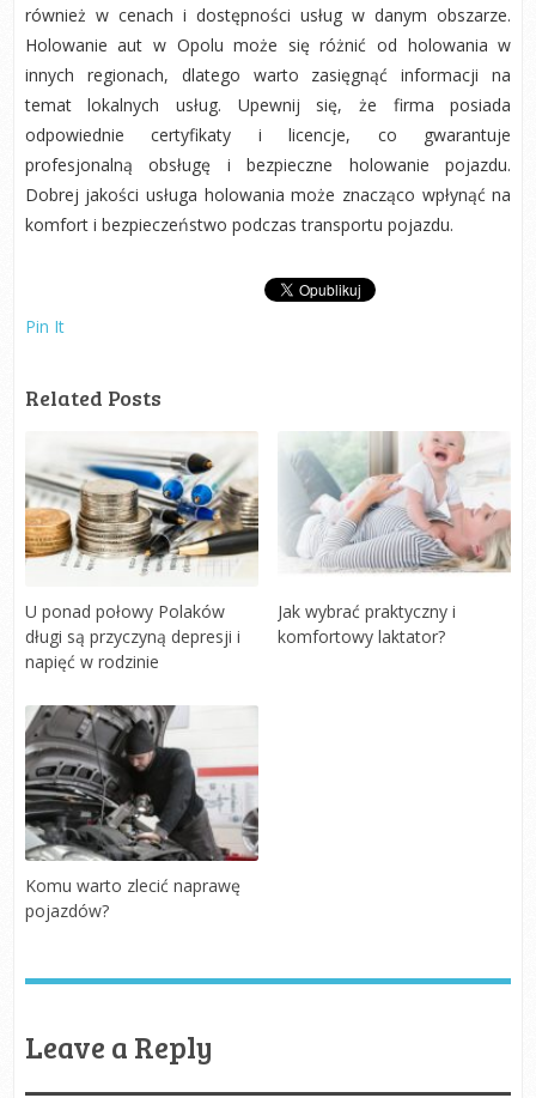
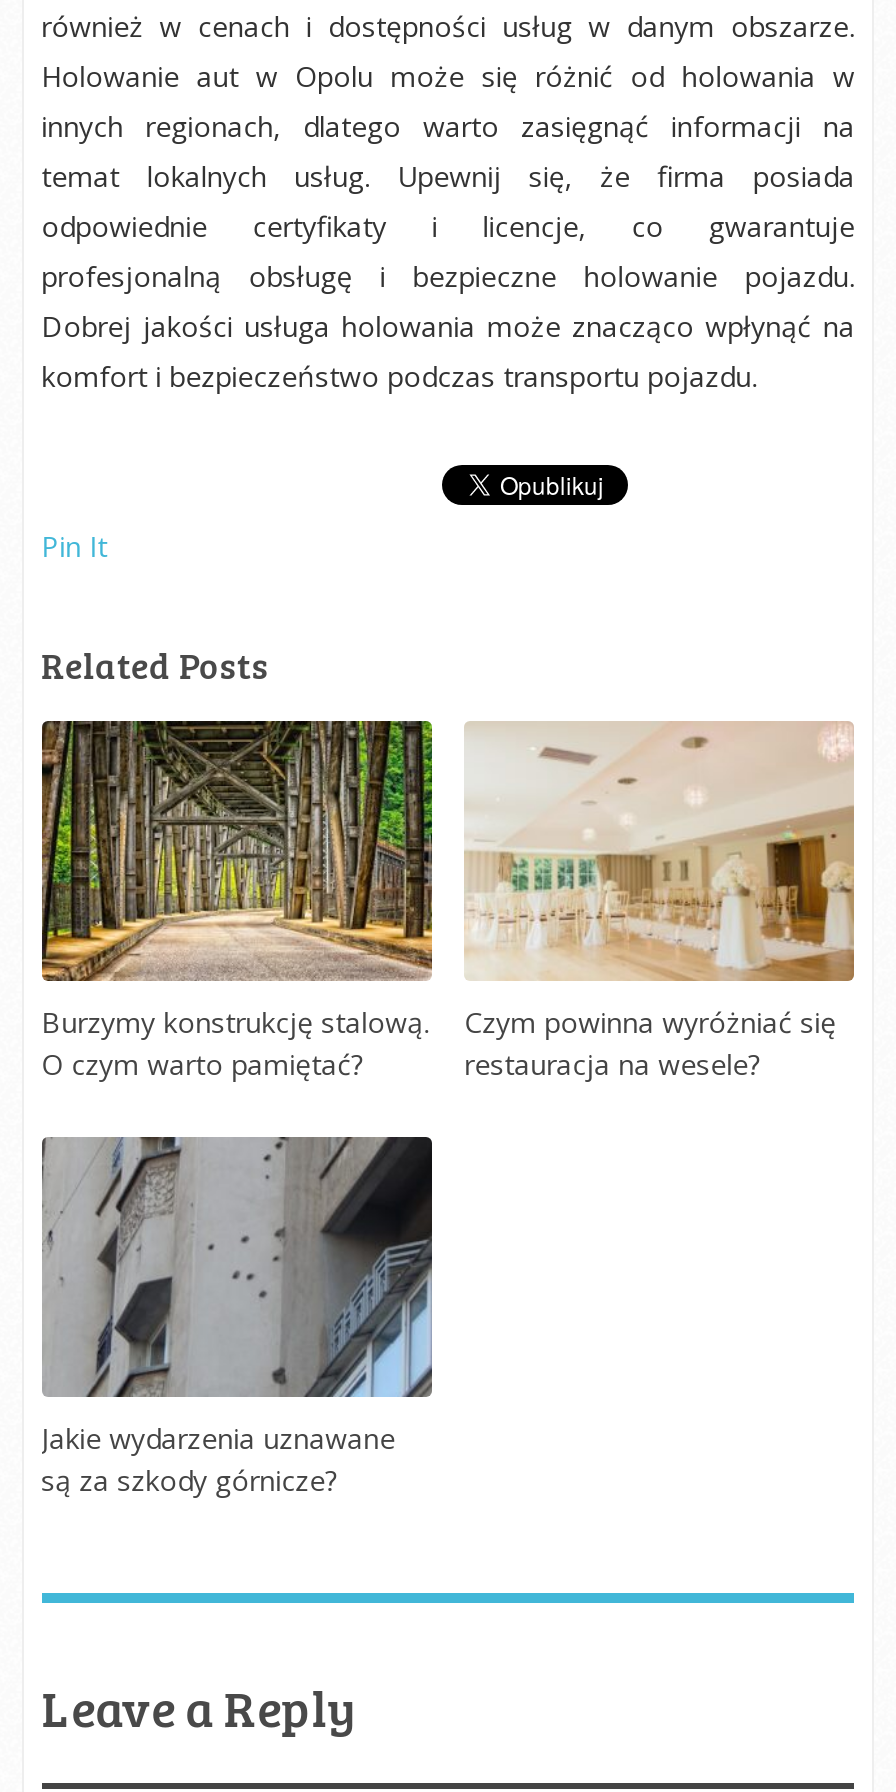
- [image]
- Jak wybrać praktyczny i
- komfortowy laktator?
+ [image]
+ Czym powinna wyróżniać się
+ restauracja na wesele?

- [image]
- U ponad połowy Polaków
- długi są przyczyną depresji i
- napięć w rodzinie
+ [image]
+ Burzymy konstrukcję stalową.
+ O czym warto pamiętać?

- [image]
- Komu warto zlecić naprawę
- pojazdów?
+ [image]
+ Jakie wydarzenia uznawane
+ są za szkody górnicze?
